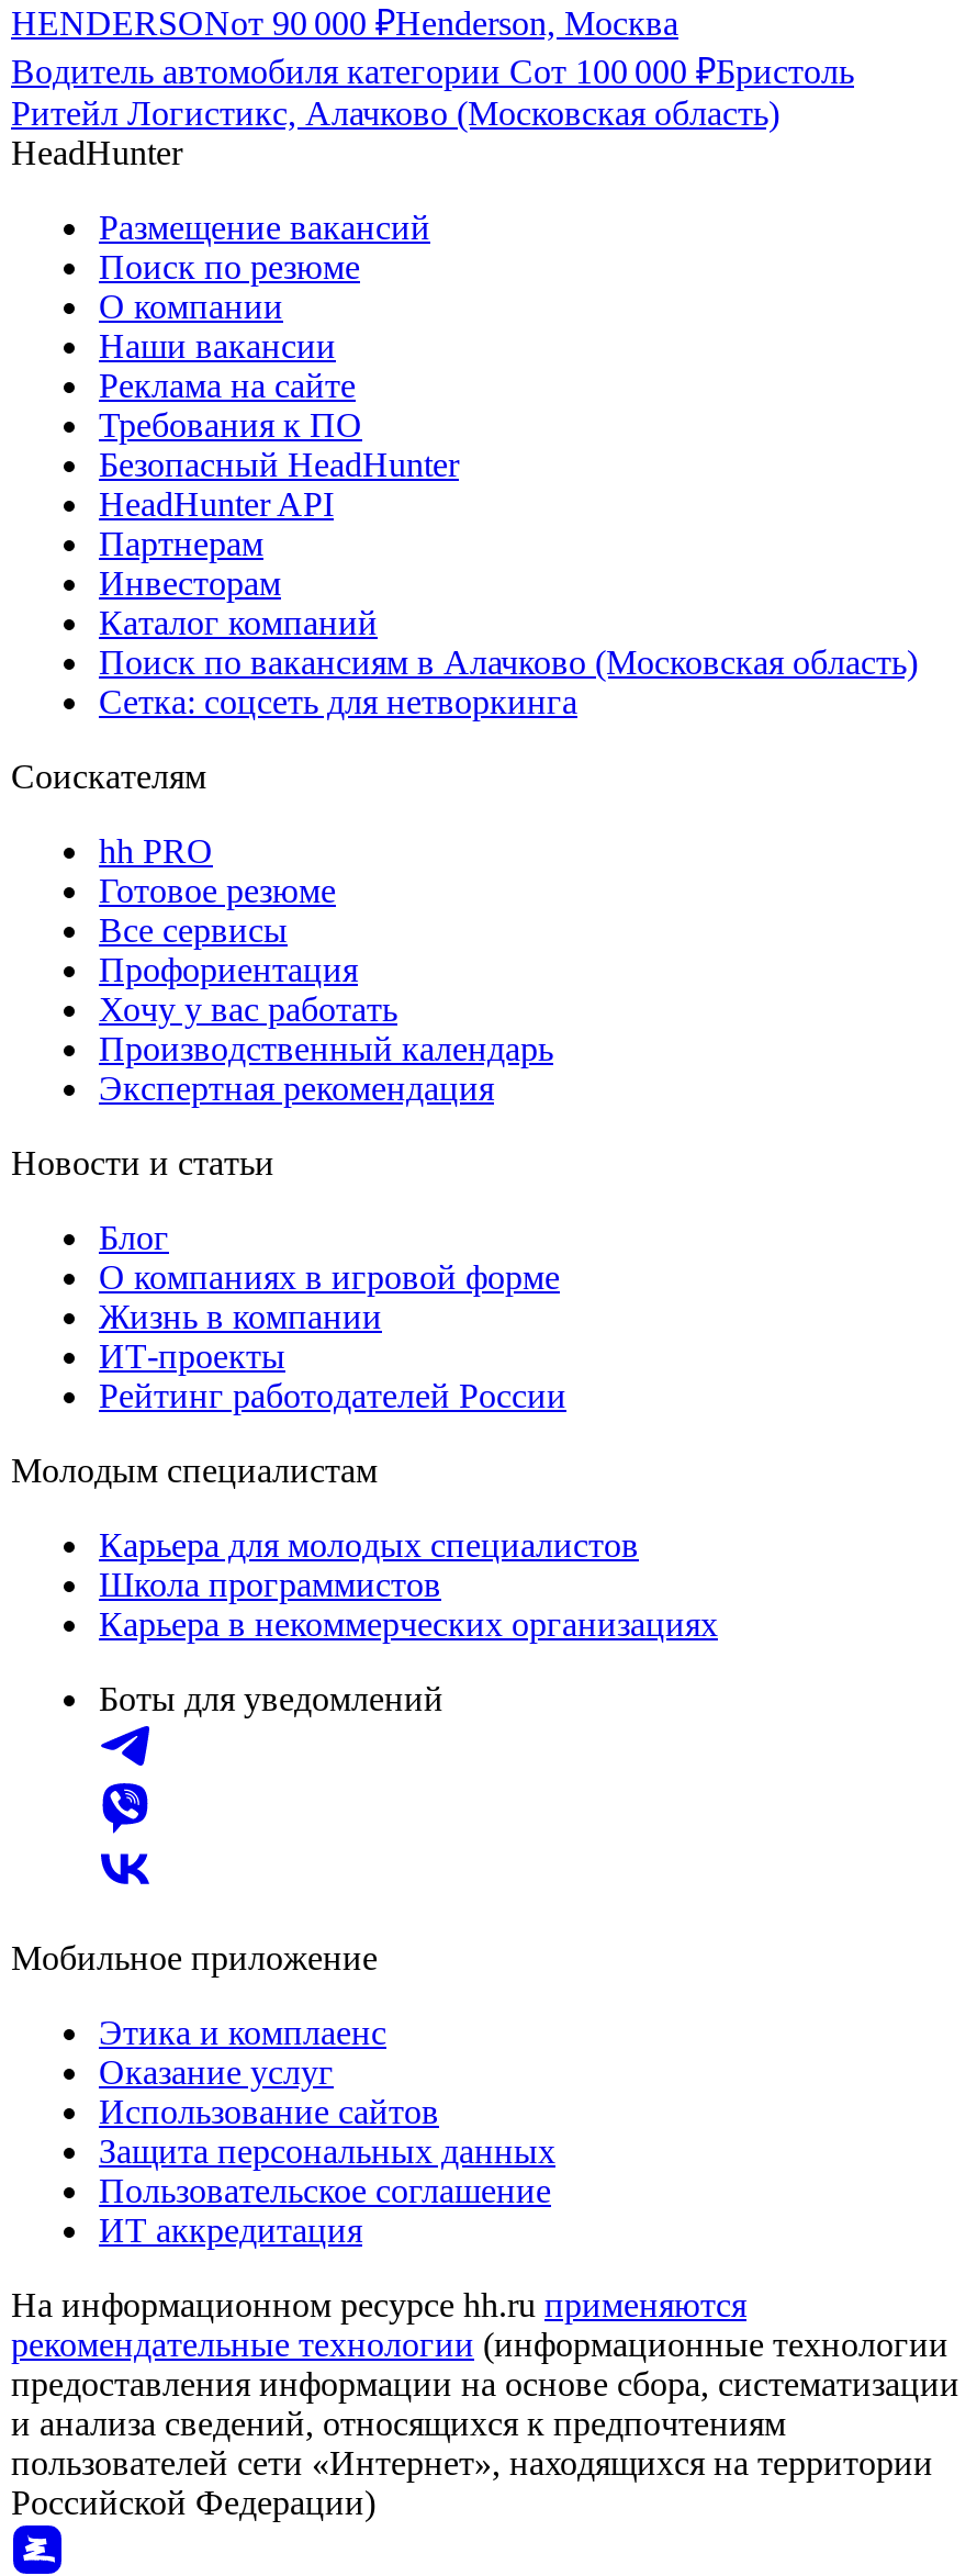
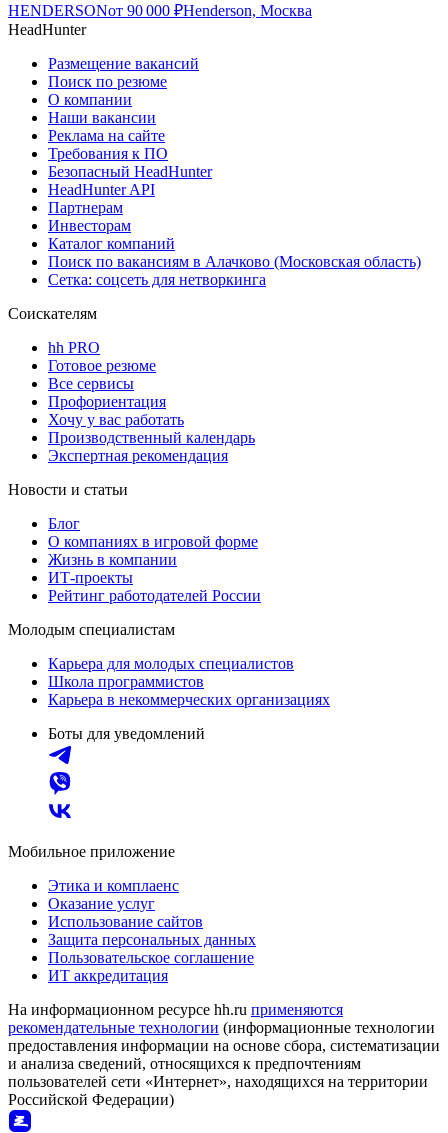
- Водитель автомобиля категории Сот 100 000 ₽Бристоль
- Ритейл Логистикс, Алачково (Московская область)
